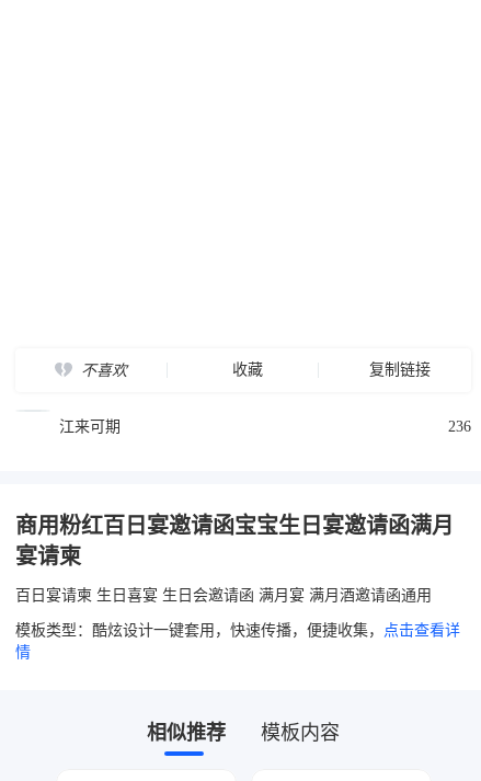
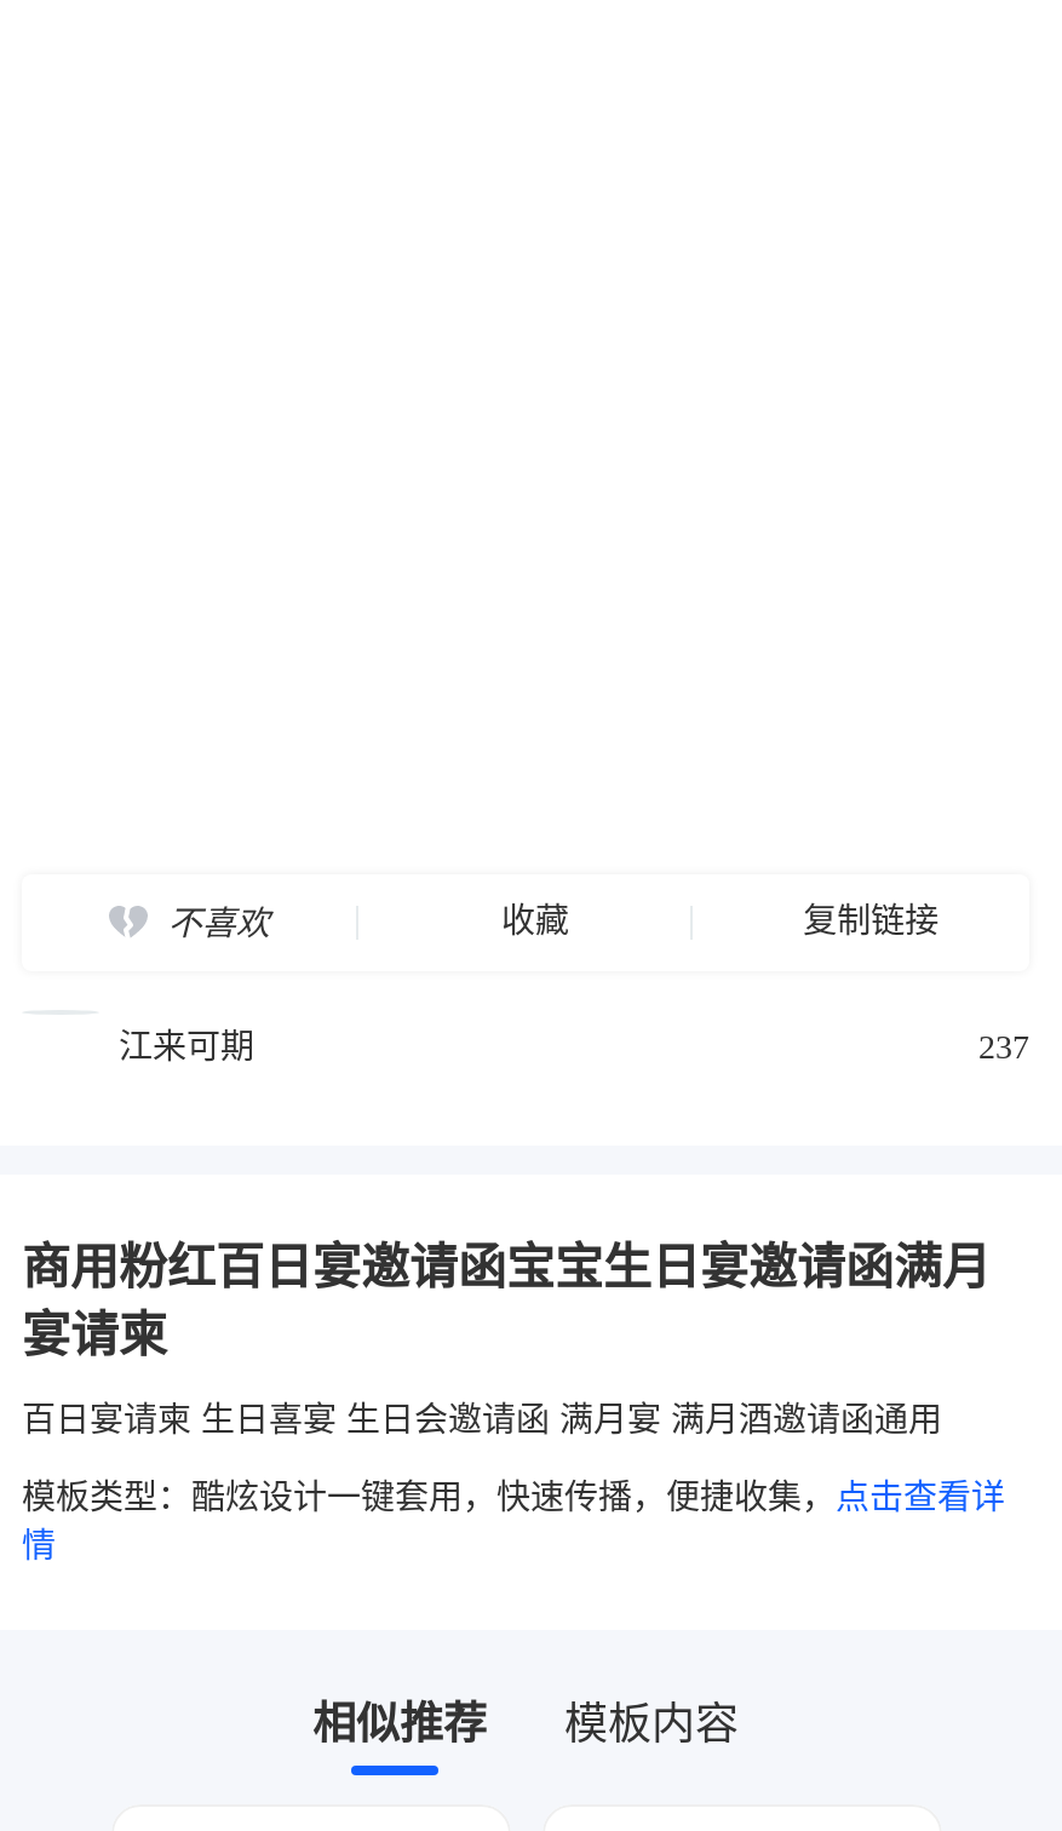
- 236
+ 237
